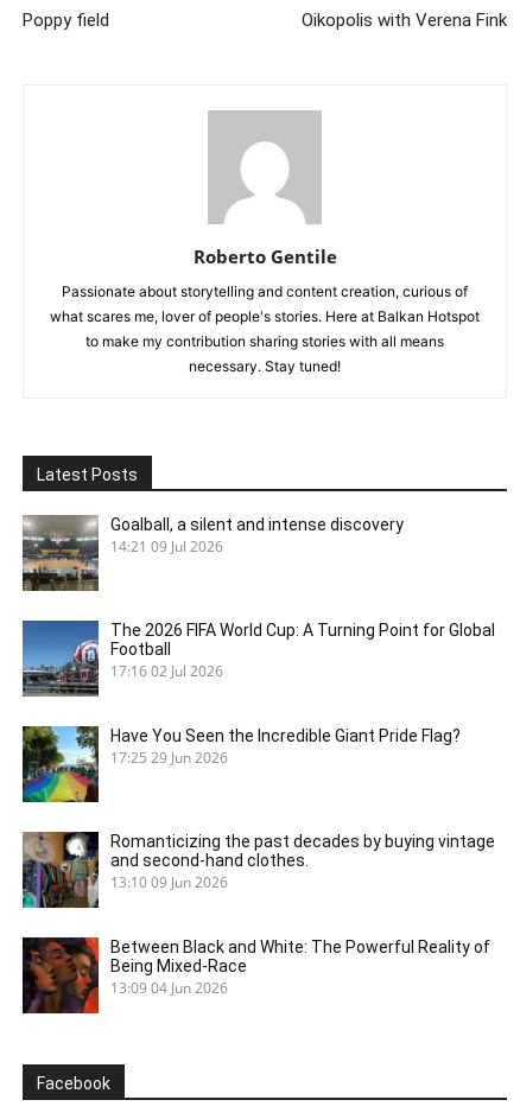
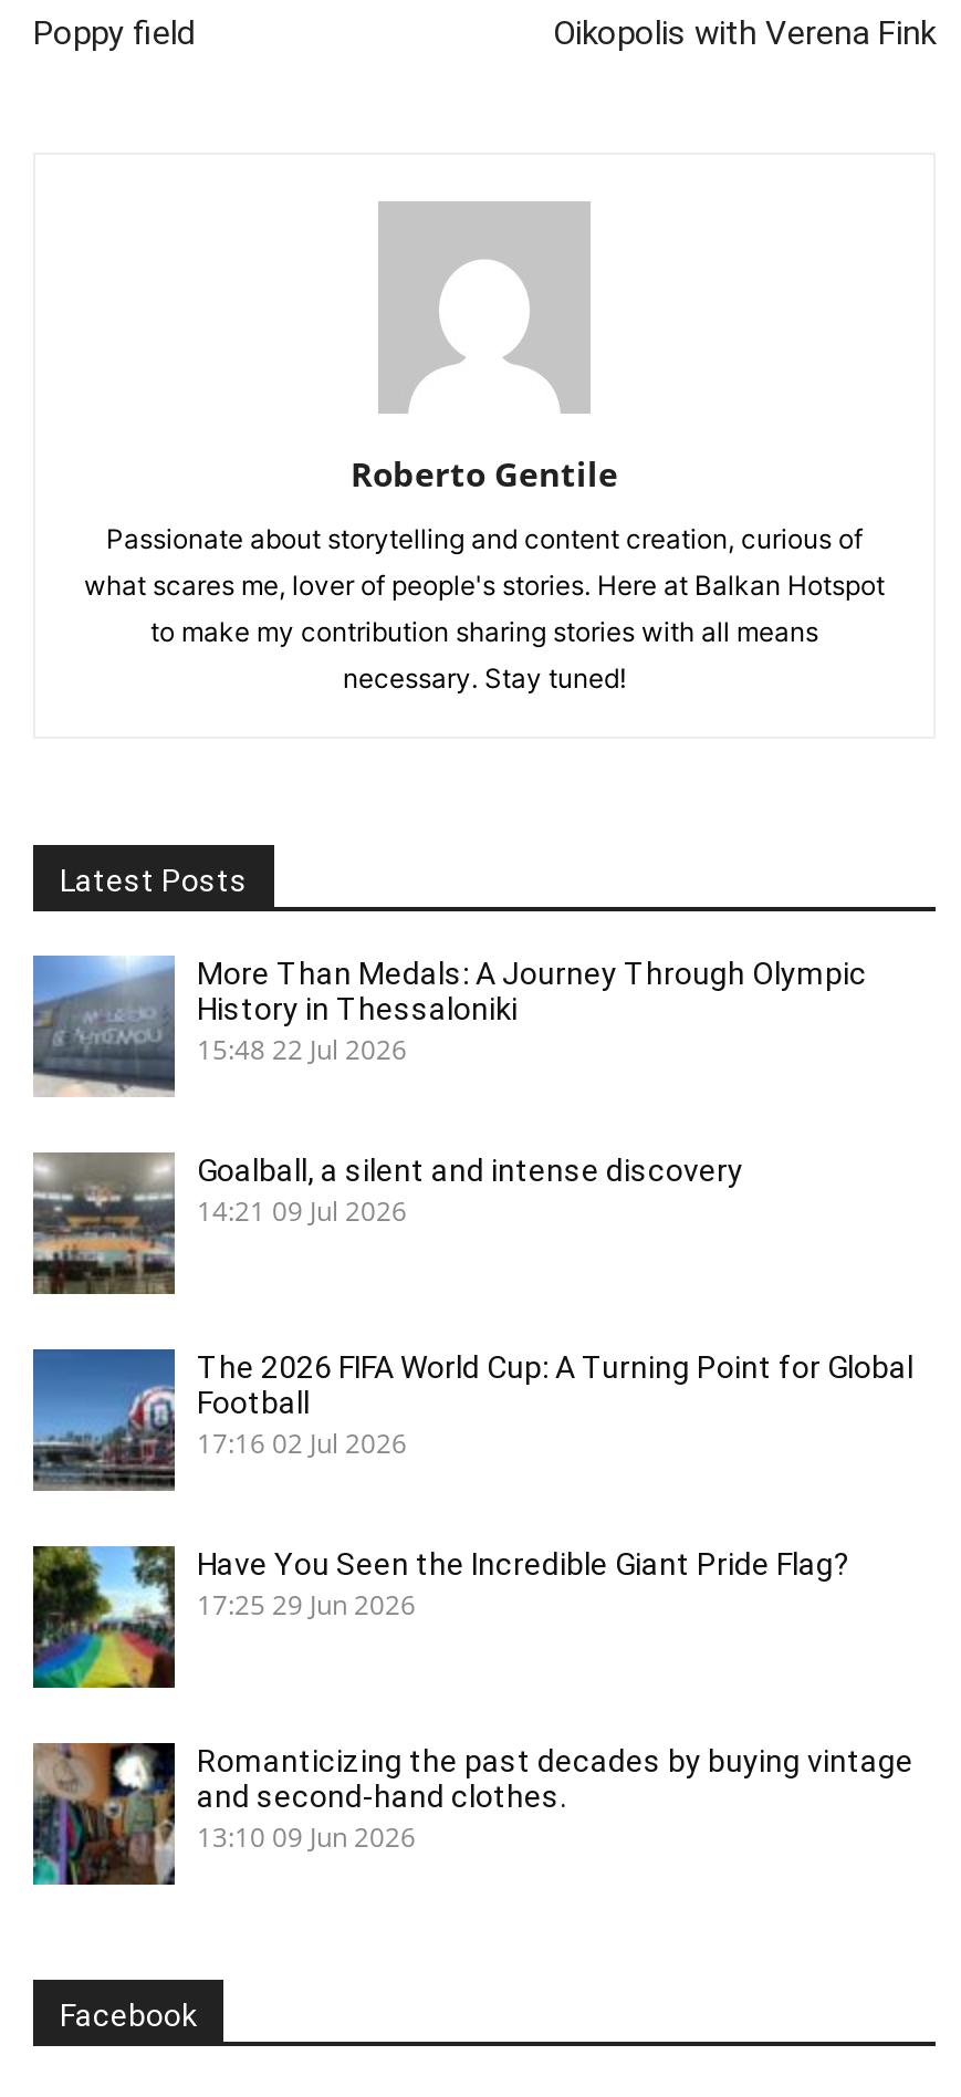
+ [image]
+ More Than Medals: A Journey Through Olympic
+ History in Thessaloniki
+ 15:48 22 Jul 2026

moved down: [image] | Goalball, a silent and intense discovery | 14:21 09 Jul 2026 | ... | and second-hand clothes. | 13:10 09 Jun 2026

- [image]
- Between Black and White: The Powerful Reality of
- Being Mixed-Race
- 13:09 04 Jun 2026
